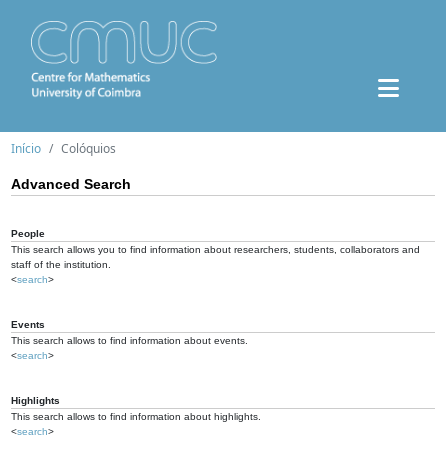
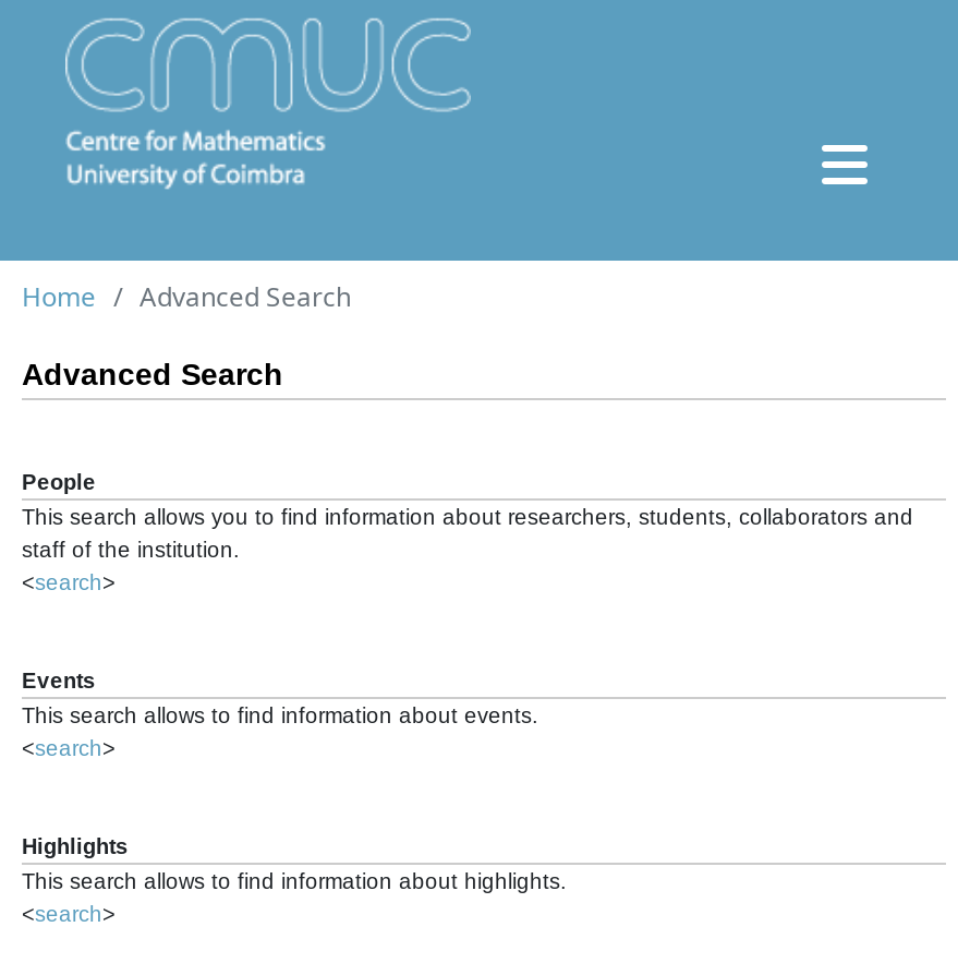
- Início
- Colóquios
+ Home
+ Advanced Search
